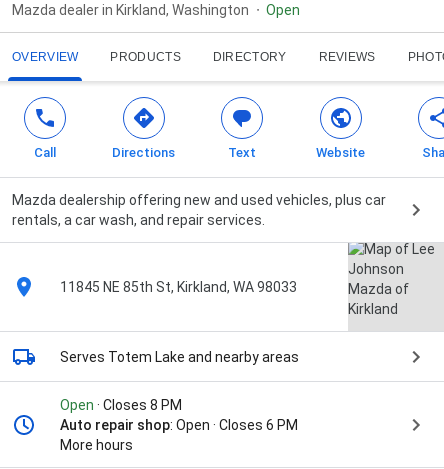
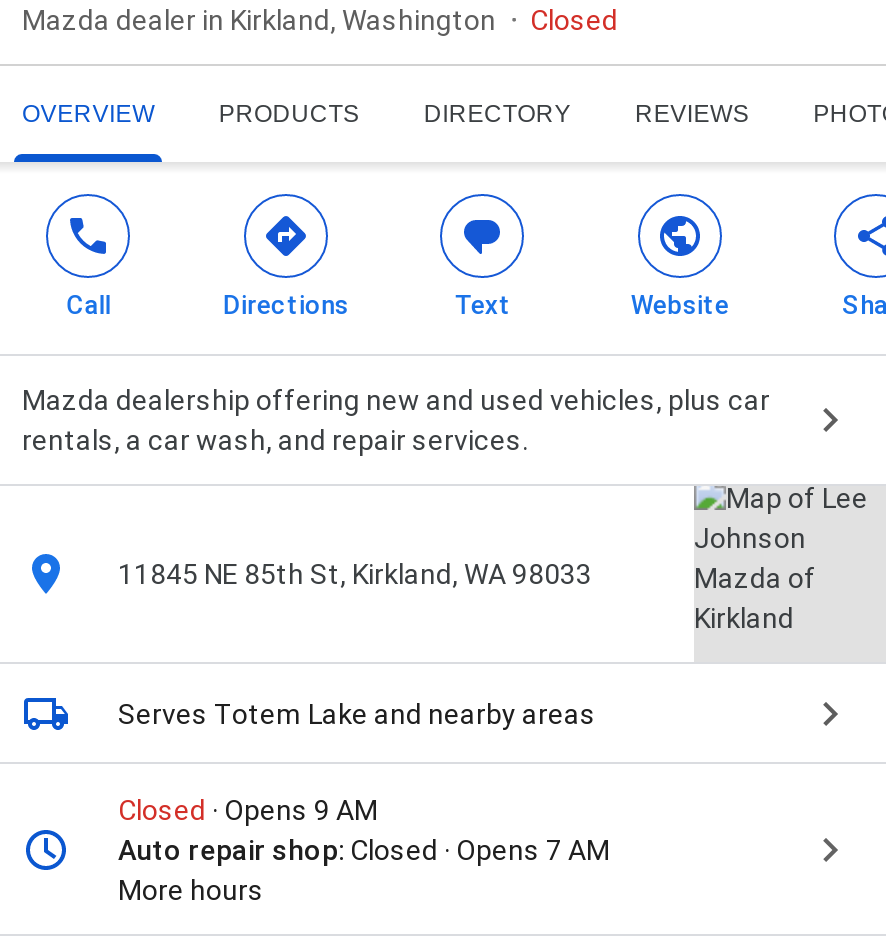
- Open
+ Closed

- Open · Closes 8 PM
- Auto repair shop: Open · Closes 6 PM
+ Closed · Opens 9 AM
+ Auto repair shop: Closed · Opens 7 AM
